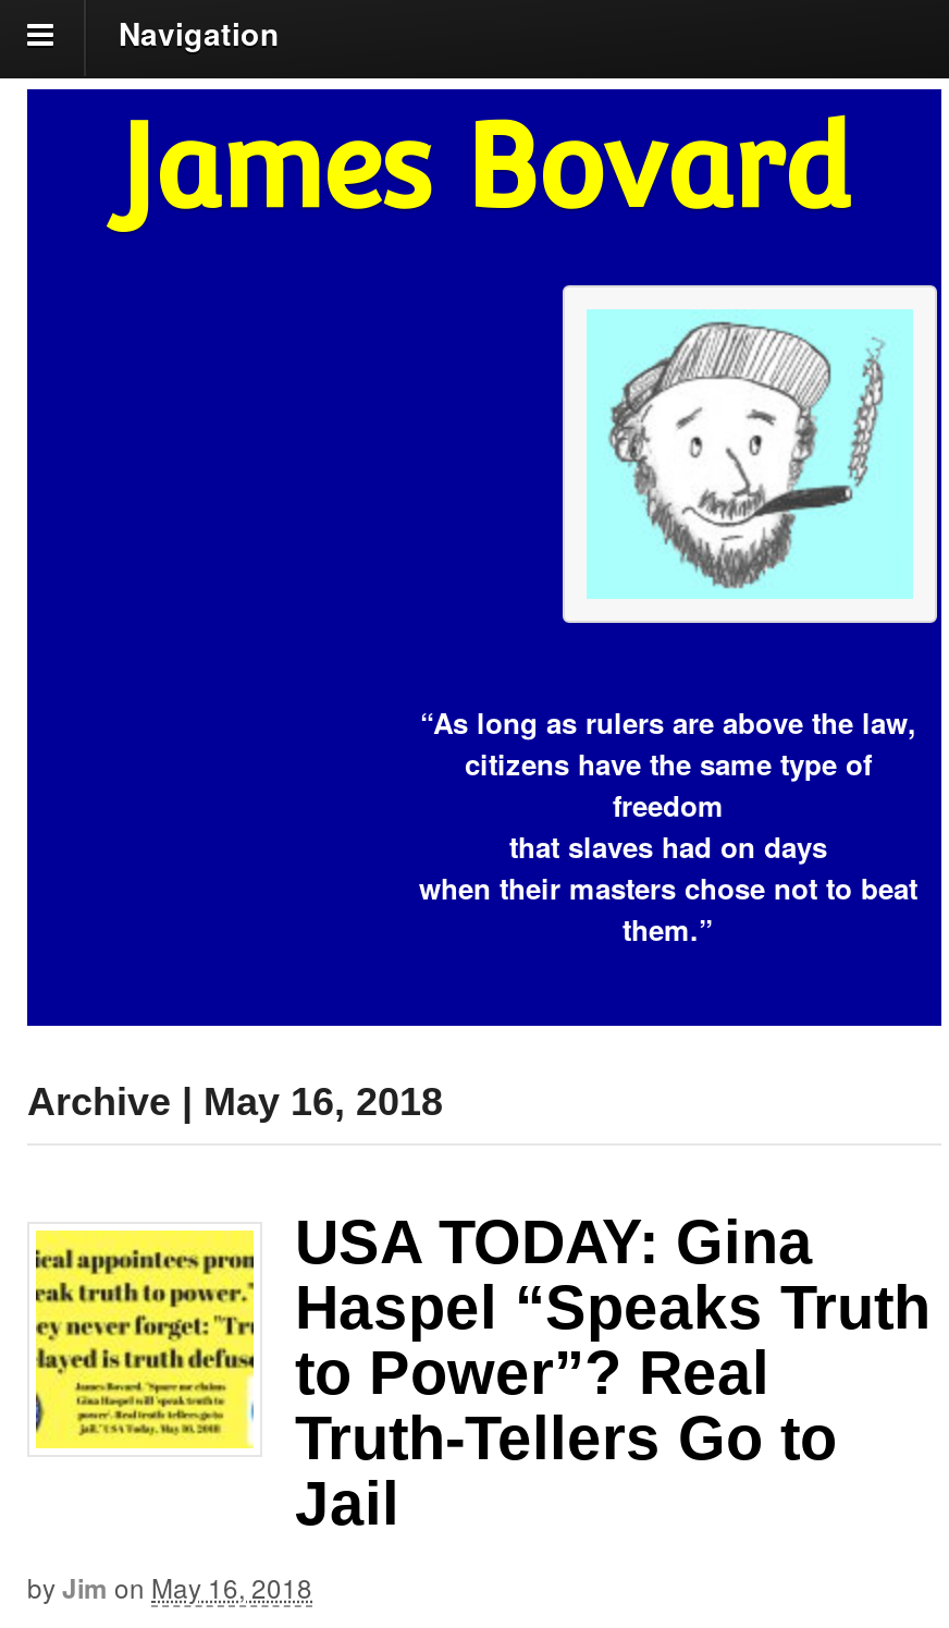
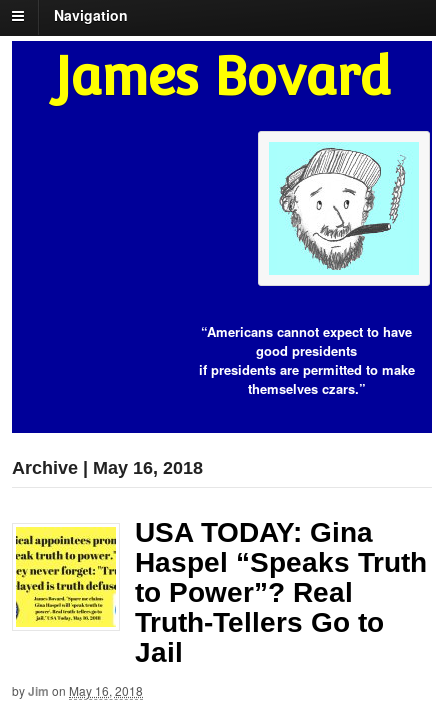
- “As long as rulers are above the law,
- citizens have the same type of
- freedom
- that slaves had on days
- when their masters chose not to beat
- them.”
+ “Americans cannot expect to have
+ good presidents
+ if presidents are permitted to make
+ themselves czars.”
